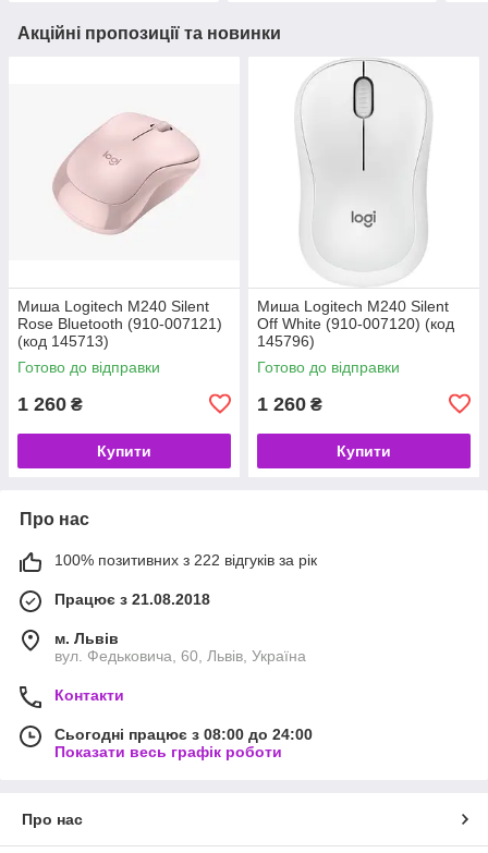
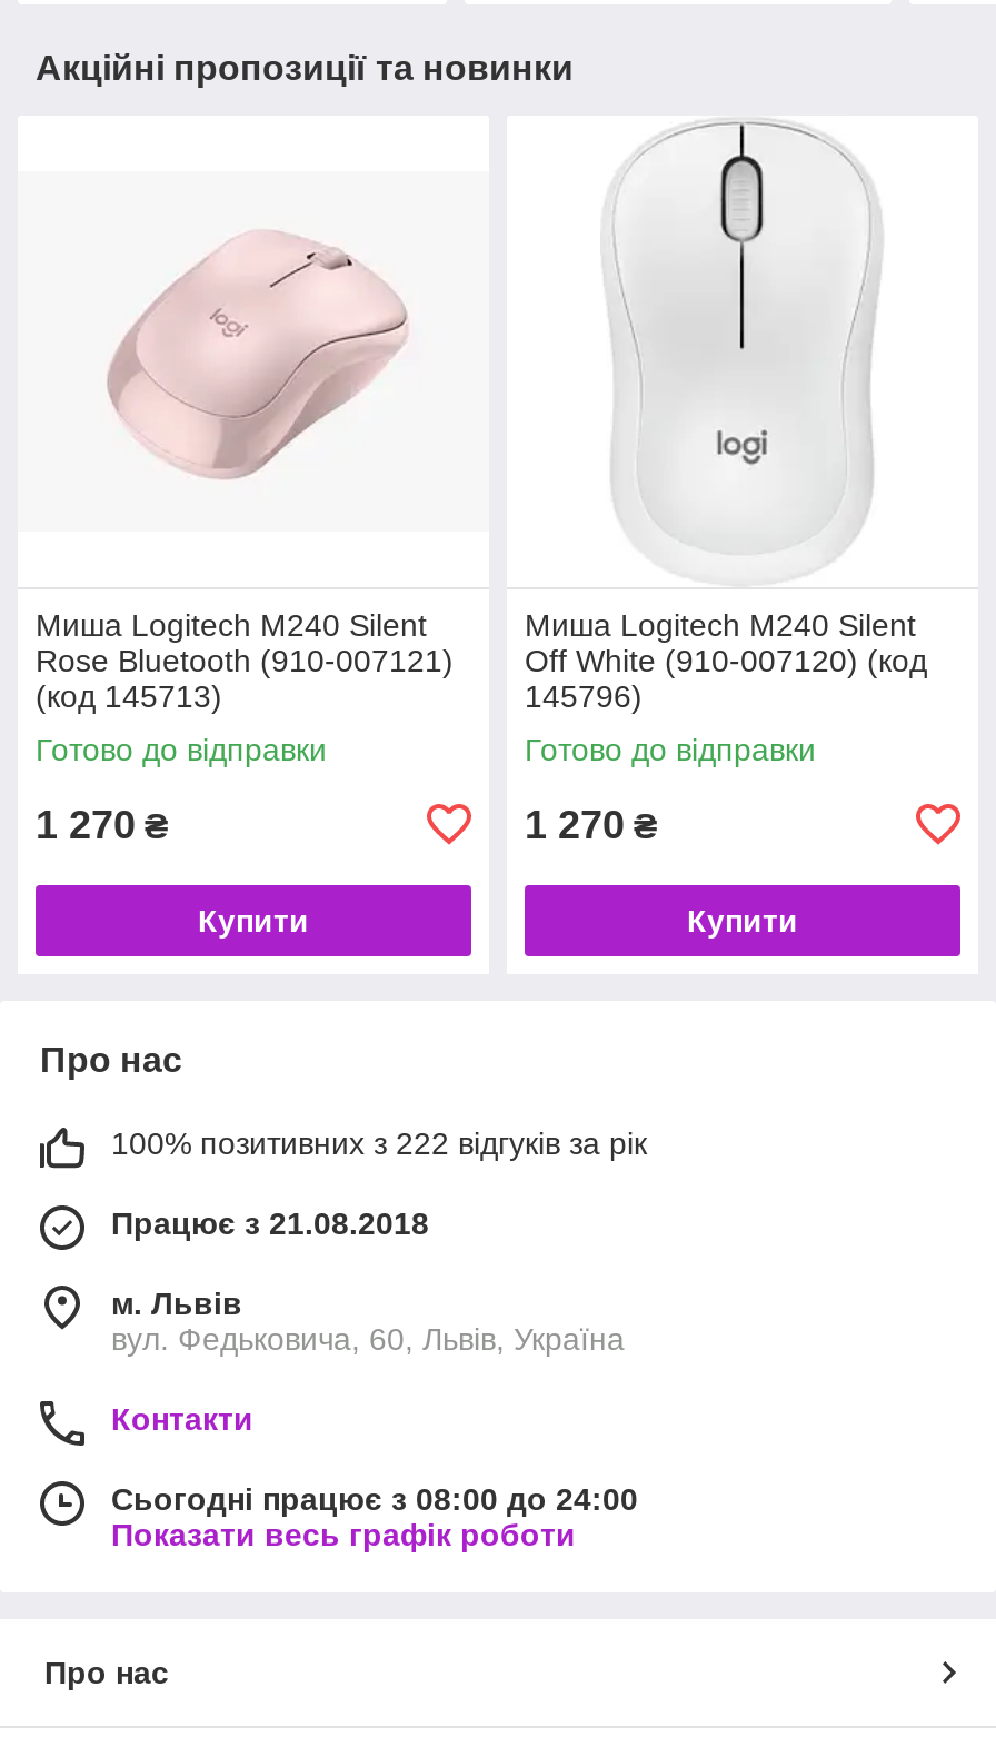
- 1 260 ₴
+ 1 270 ₴

- 1 260 ₴
+ 1 270 ₴
